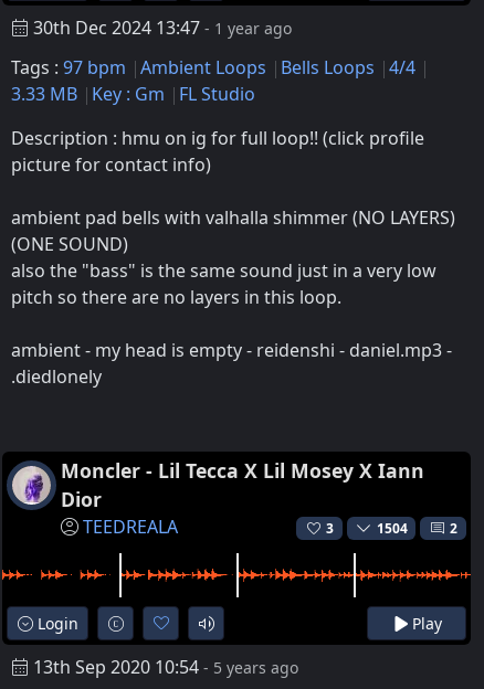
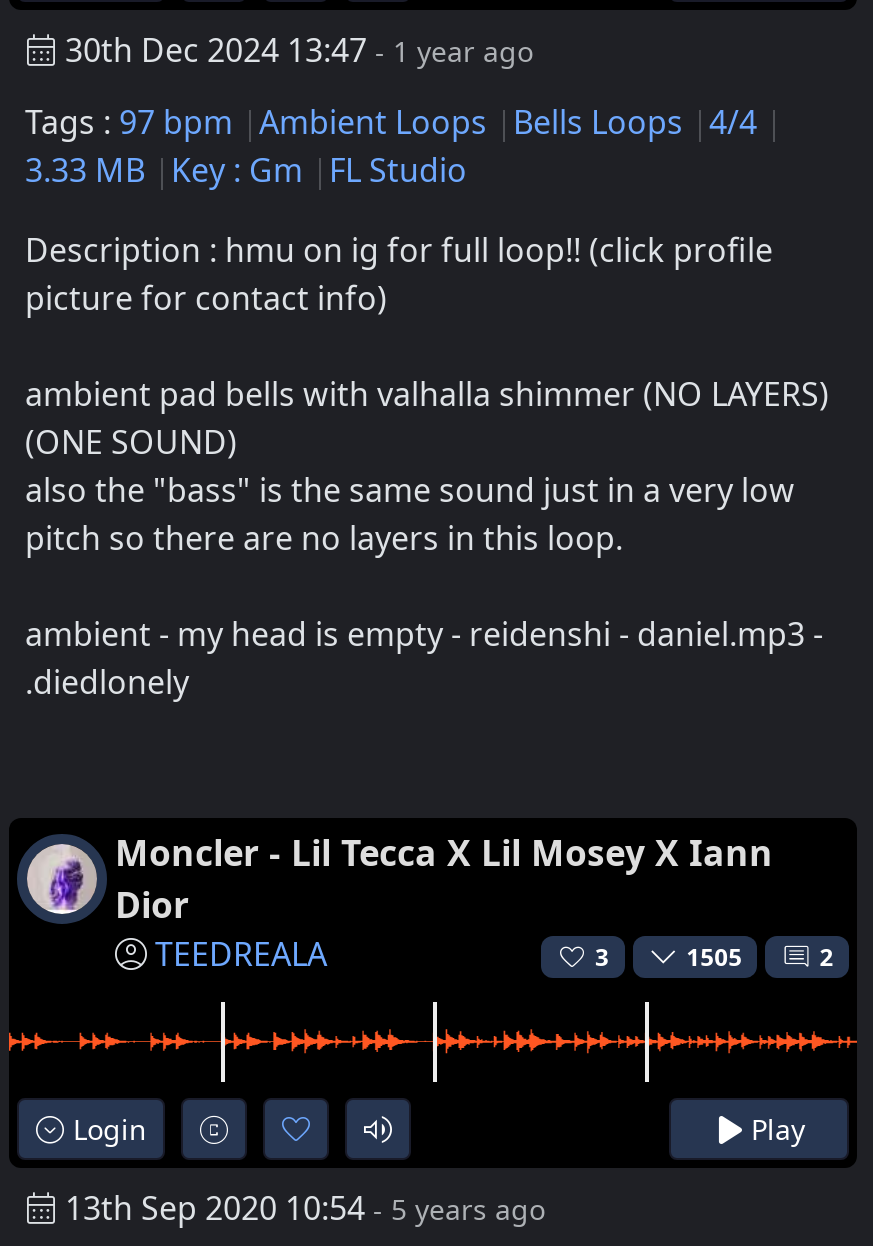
- 1504
+ 1505
